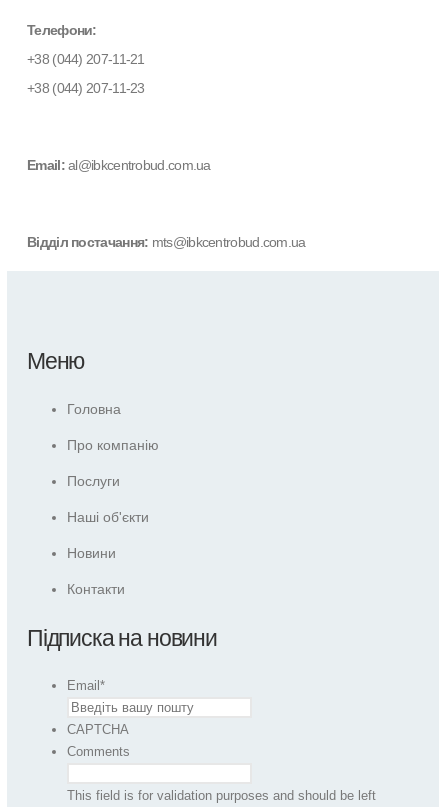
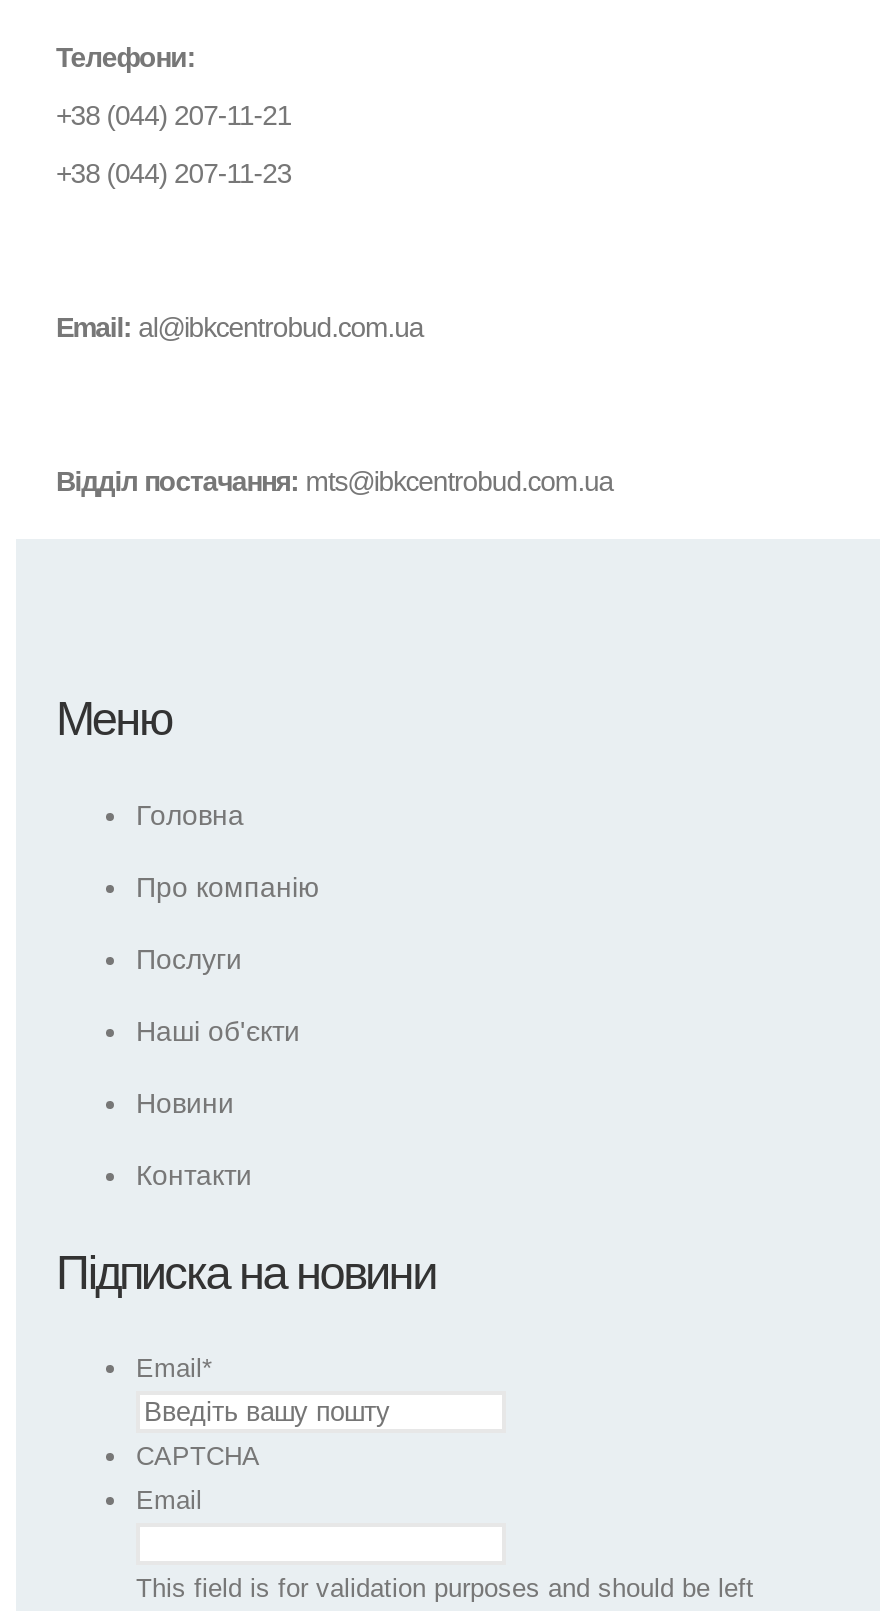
- Comments
+ Email
